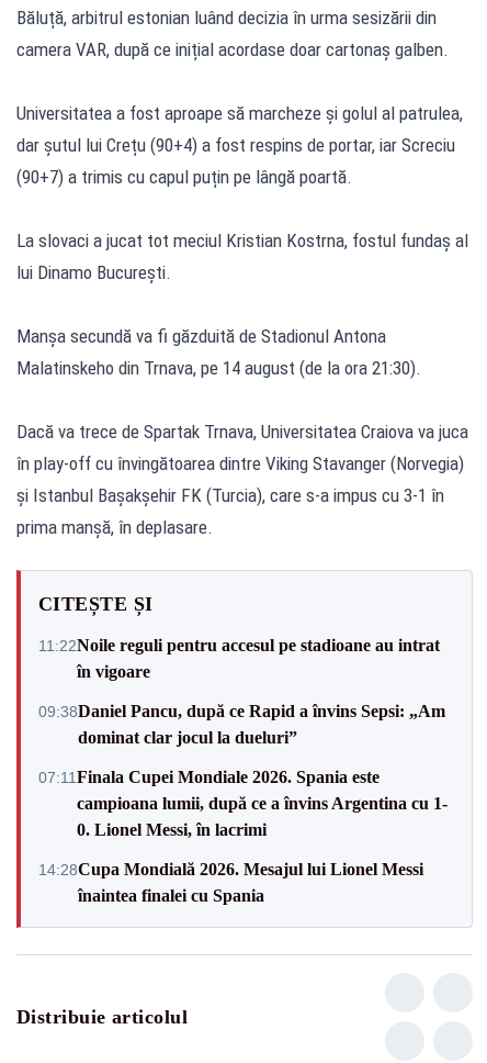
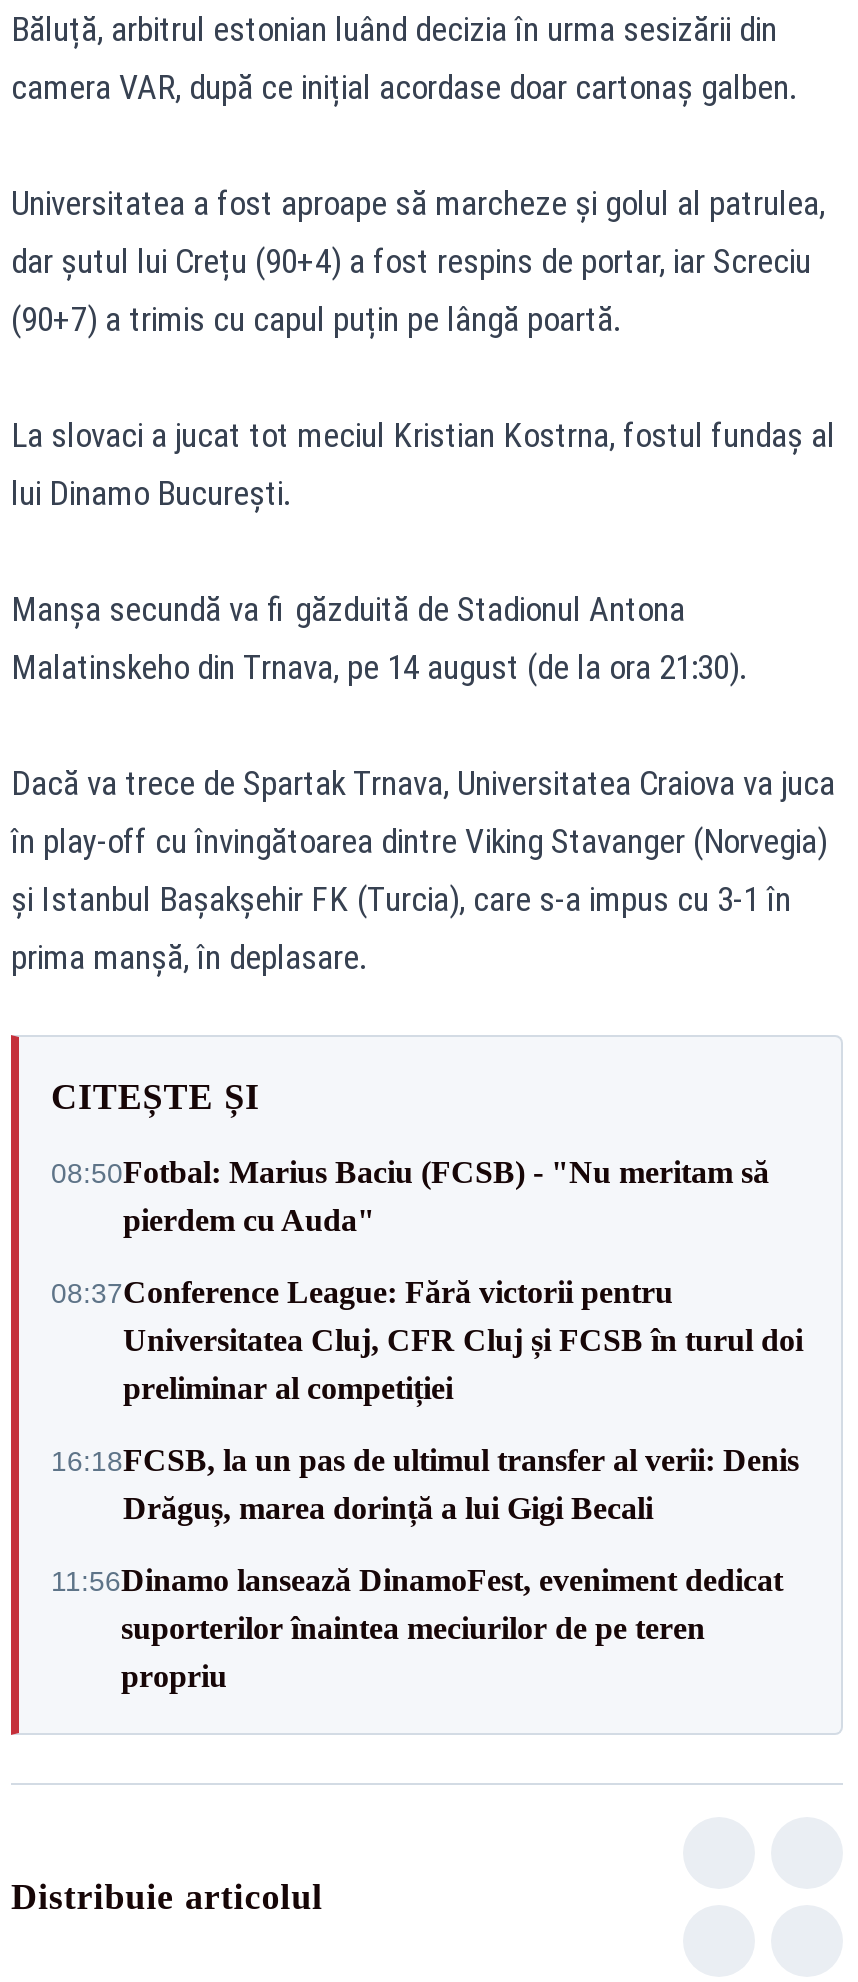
- 11:22Noile reguli pentru accesul pe stadioane au intrat
- în vigoare
+ 08:50Fotbal: Marius Baciu (FCSB) - "Nu meritam să
+ pierdem cu Auda"

- 09:38Daniel Pancu, după ce Rapid a învins Sepsi: „Am
- dominat clar jocul la dueluri”
+ 08:37Conference League: Fără victorii pentru
+ Universitatea Cluj, CFR Cluj și FCSB în turul doi
+ preliminar al competiției

- 07:11 Finala Cupei Mondiale 2026. Spania este
- campioana lumii, după ce a învins Argentina cu 1-
- 0. Lionel Messi, în lacrimi
+ 16:18FCSB, la un pas de ultimul transfer al verii: Denis
+ Drăguș, marea dorință a lui Gigi Becali

- 14:28Cupa Mondială 2026. Mesajul lui Lionel Messi
- înaintea finalei cu Spania
+ 11:56Dinamo lansează DinamoFest, eveniment dedicat
+ suporterilor înaintea meciurilor de pe teren
+ propriu
